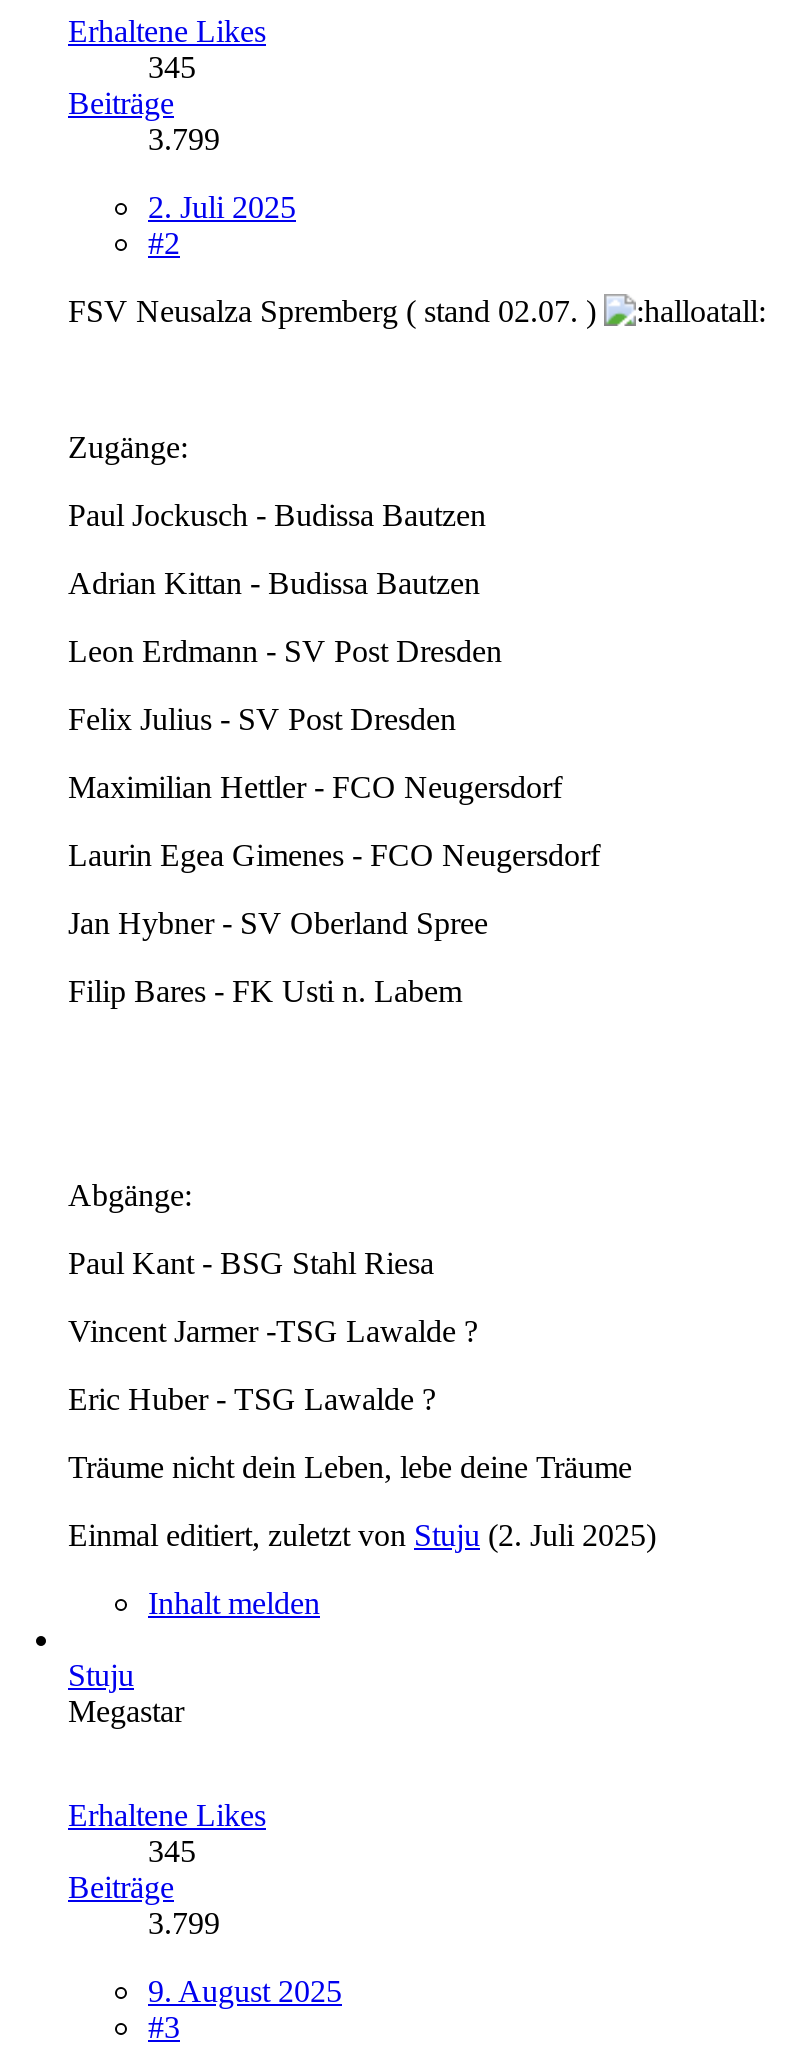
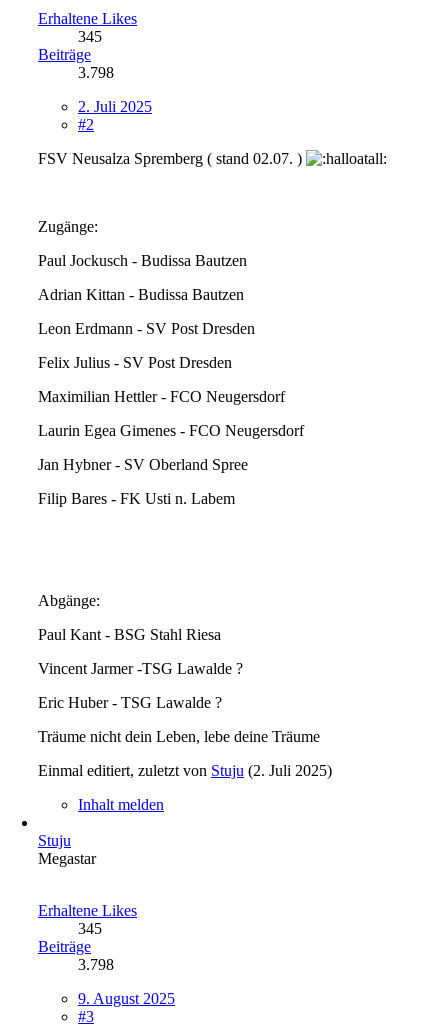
- 3.799
+ 3.798

- 3.799
+ 3.798
